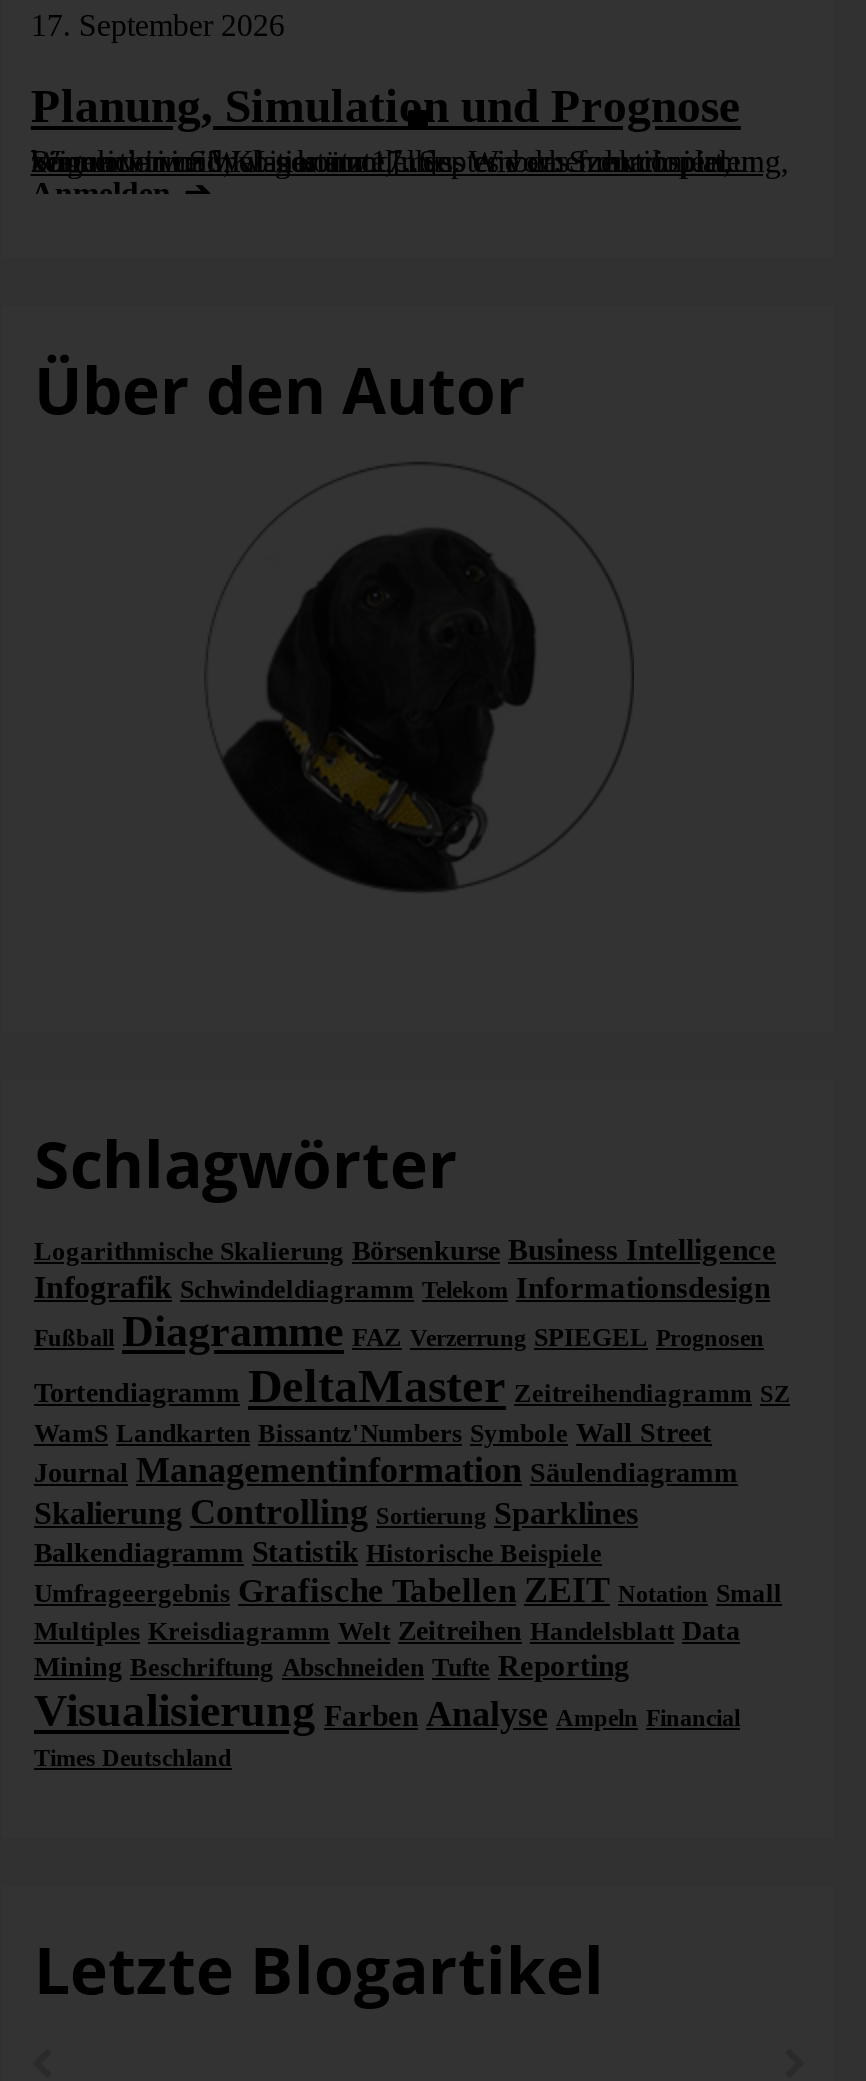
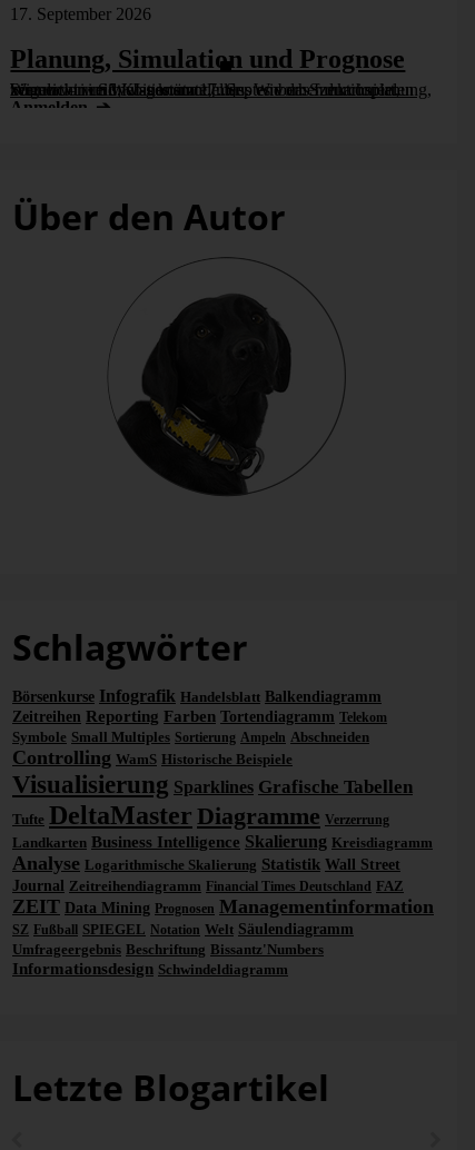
- Logarithmische Skalierung Börsenkurse Business Intelligence
- Infografik Schwindeldiagramm Telekom Informationsdesign
- Fußball Diagramme FAZ Verzerrung SPIEGEL Prognosen
- Tortendiagramm DeltaMaster Zeitreihendiagramm SZ
- WamS Landkarten Bissantz'Numbers Symbole Wall Street
- Journal Managementinformation Säulendiagramm
- Skalierung Controlling Sortierung Sparklines
- Balkendiagramm Statistik Historische Beispiele
- Umfrageergebnis Grafische Tabellen ZEIT Notation Small
- Multiples Kreisdiagramm Welt Zeitreihen Handelsblatt Data
- Mining Beschriftung Abschneiden Tufte Reporting
- Visualisierung Farben Analyse Ampeln Financial
- Times Deutschland
+ Börsenkurse Infografik Handelsblatt Balkendiagramm
+ Zeitreihen Reporting Farben Tortendiagramm Telekom
+ Symbole Small Multiples Sortierung Ampeln Abschneiden
+ Controlling WamS Historische Beispiele
+ Visualisierung Sparklines Grafische Tabellen
+ Tufte DeltaMaster Diagramme Verzerrung
+ Landkarten Business Intelligence Skalierung Kreisdiagramm
+ Analyse Logarithmische Skalierung Statistik Wall Street
+ Journal Zeitreihendiagramm Financial Times Deutschland FAZ
+ ZEIT Data Mining Prognosen Managementinformation
+ SZ Fußball SPIEGEL Notation Welt Säulendiagramm
+ Umfrageergebnis Beschriftung Bissantz'Numbers
+ Informationsdesign Schwindeldiagramm
